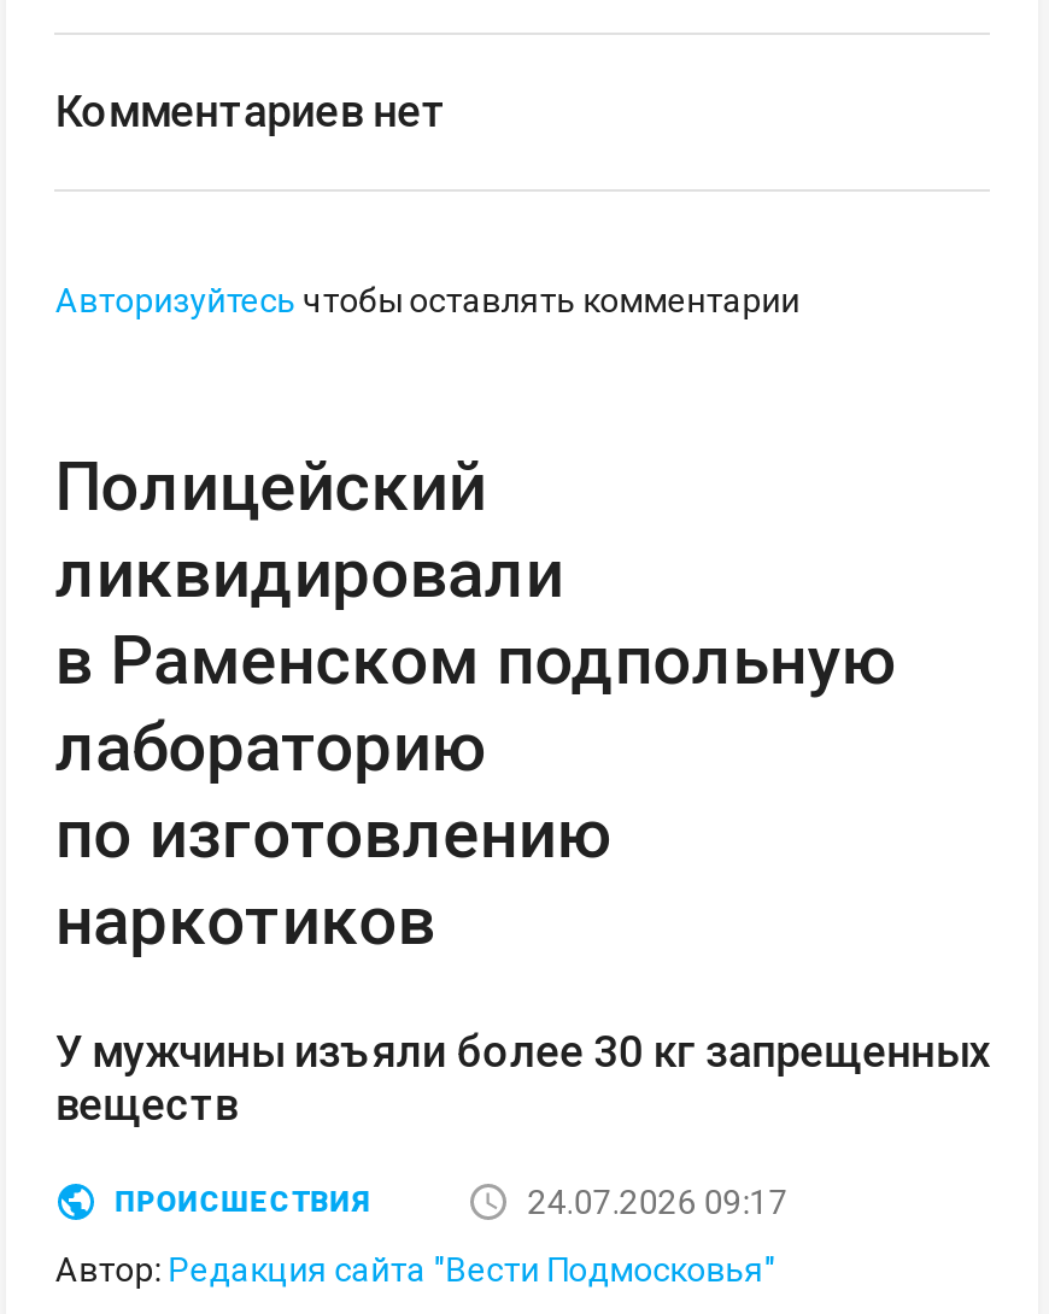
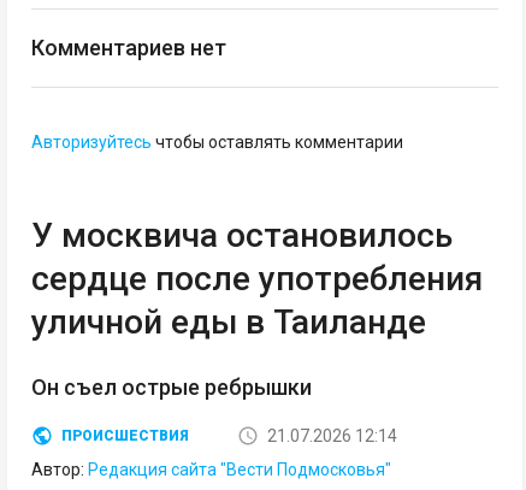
- Полицейский
- ликвидировали
- в Раменском подпольную
- лабораторию
- по изготовлению
- наркотиков
+ У москвича остановилось
+ сердце после употребления
+ уличной еды в Таиланде

- У мужчины изъяли более 30 кг запрещенных
- веществ
+ Он съел острые ребрышки

- 24.07.2026 09:17
+ 21.07.2026 12:14
